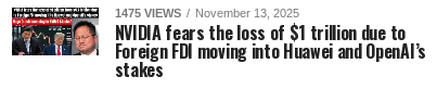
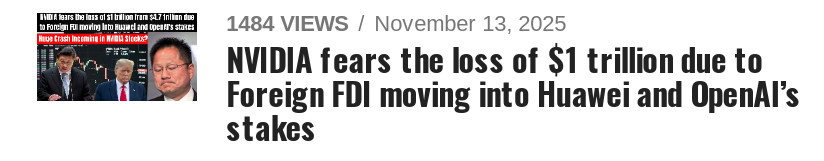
- 1475 VIEWS November 13, 2025
+ 1484 VIEWS November 13, 2025
